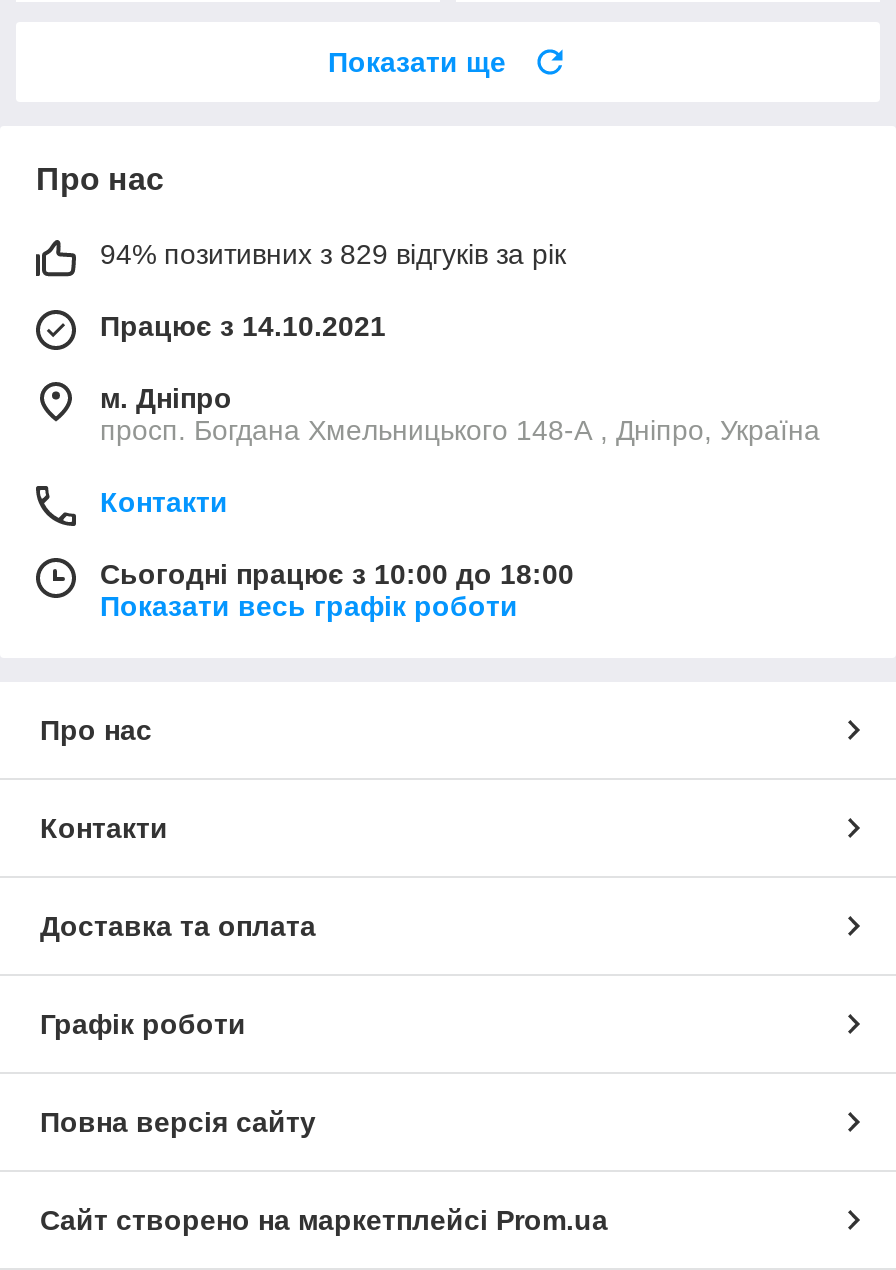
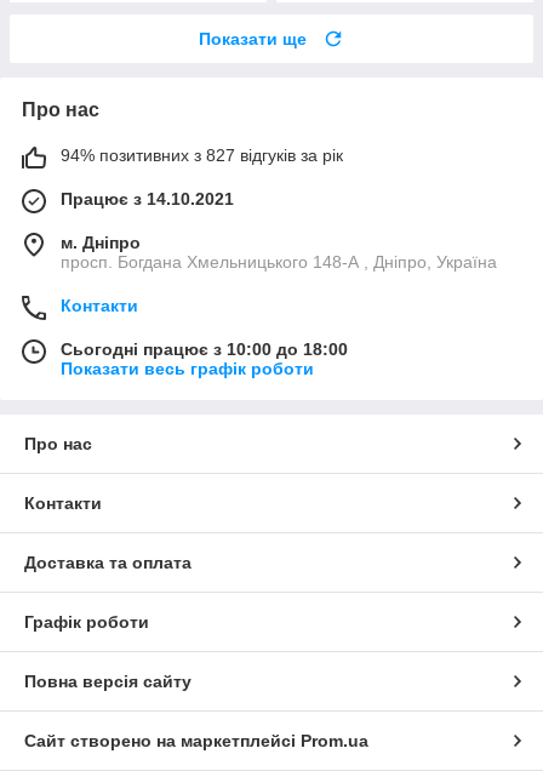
- 94% позитивних з 829 відгуків за рік
+ 94% позитивних з 827 відгуків за рік
